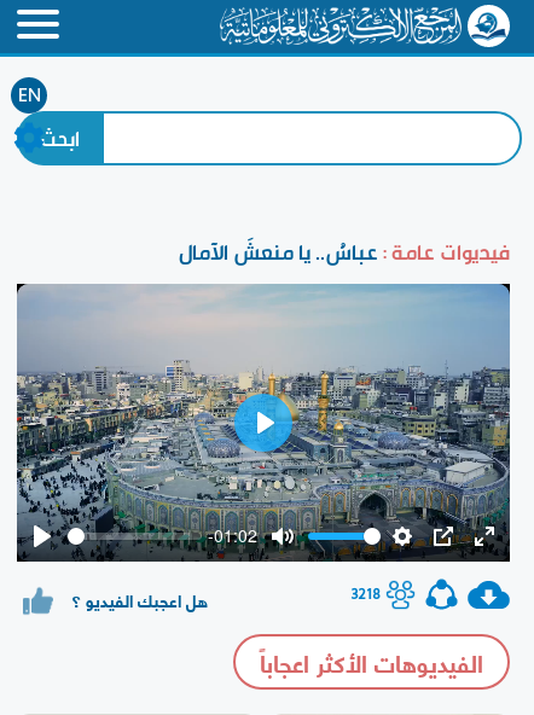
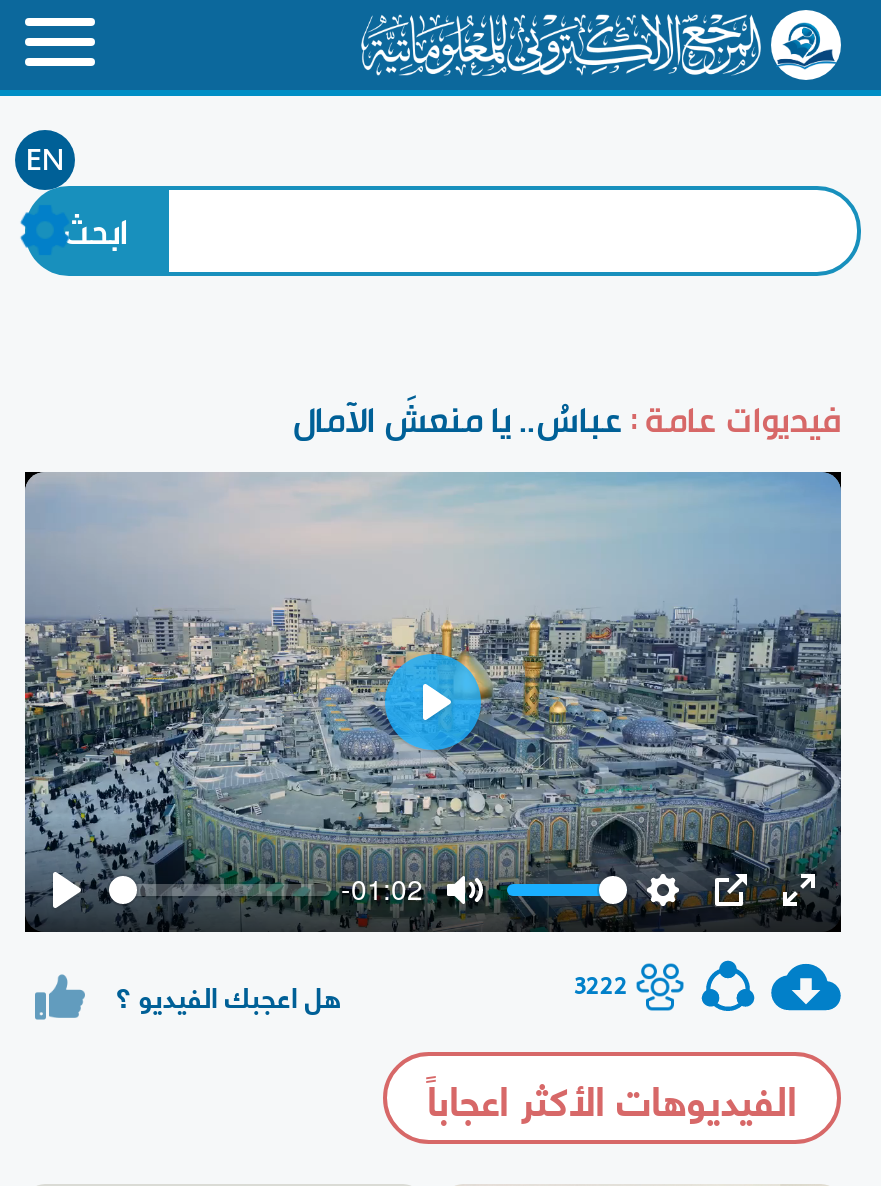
- 3218
+ 3222
